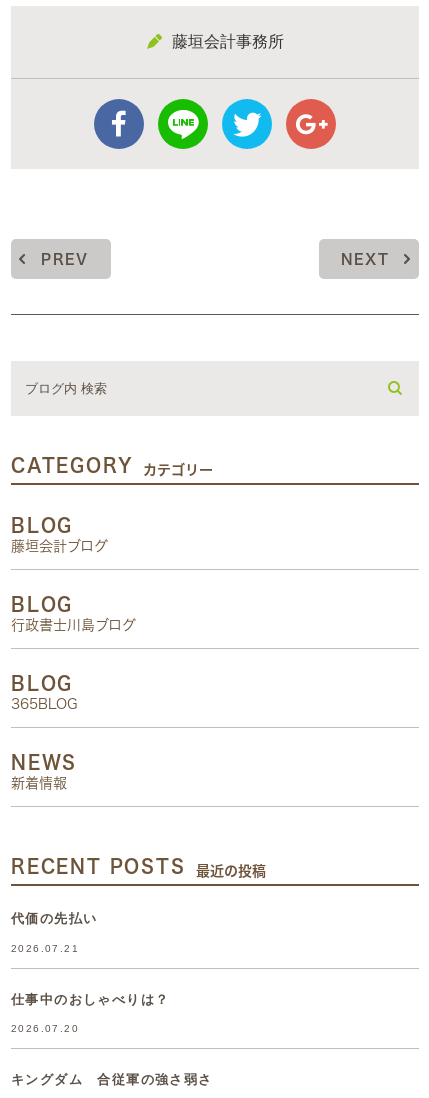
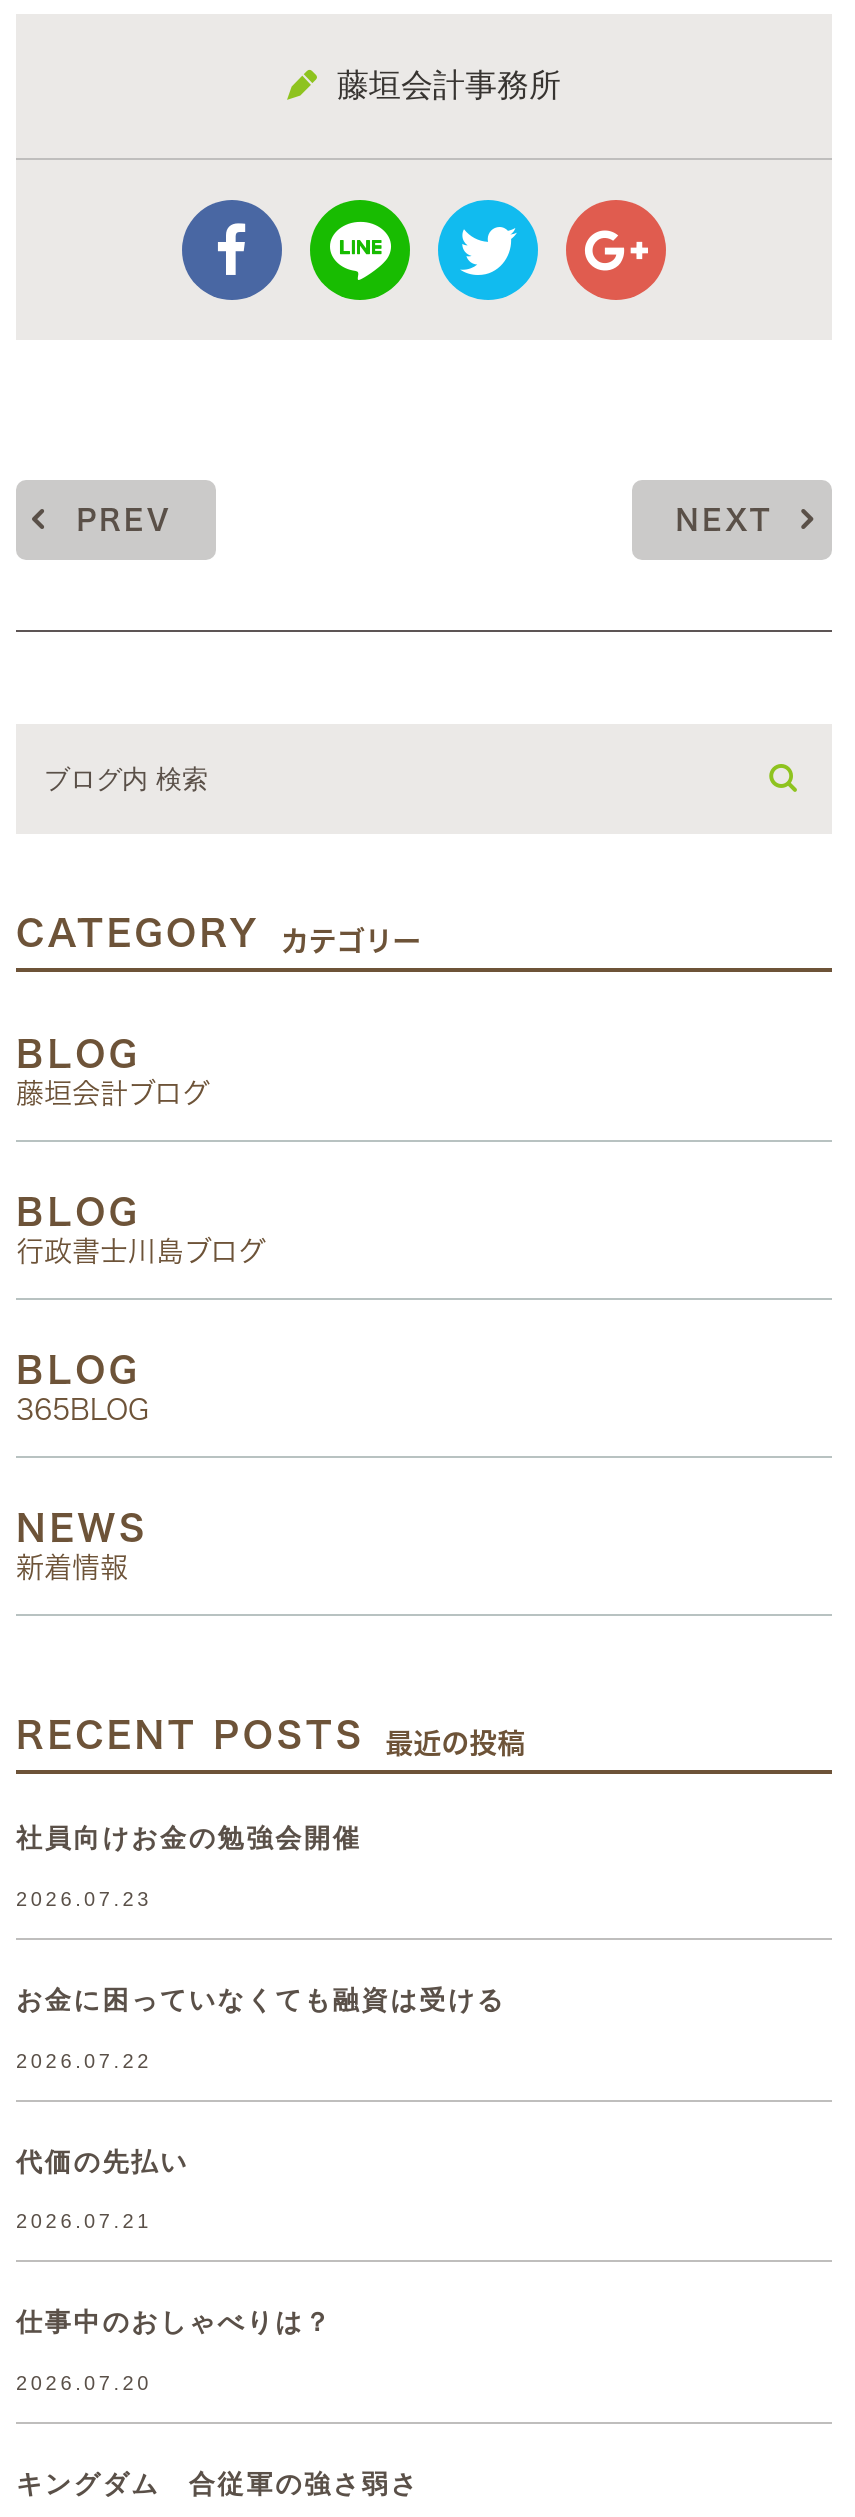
+ 社員向けお金の勉強会開催
+ 2026.07.23

+ お金に困っていなくても融資は受ける
+ 2026.07.22
